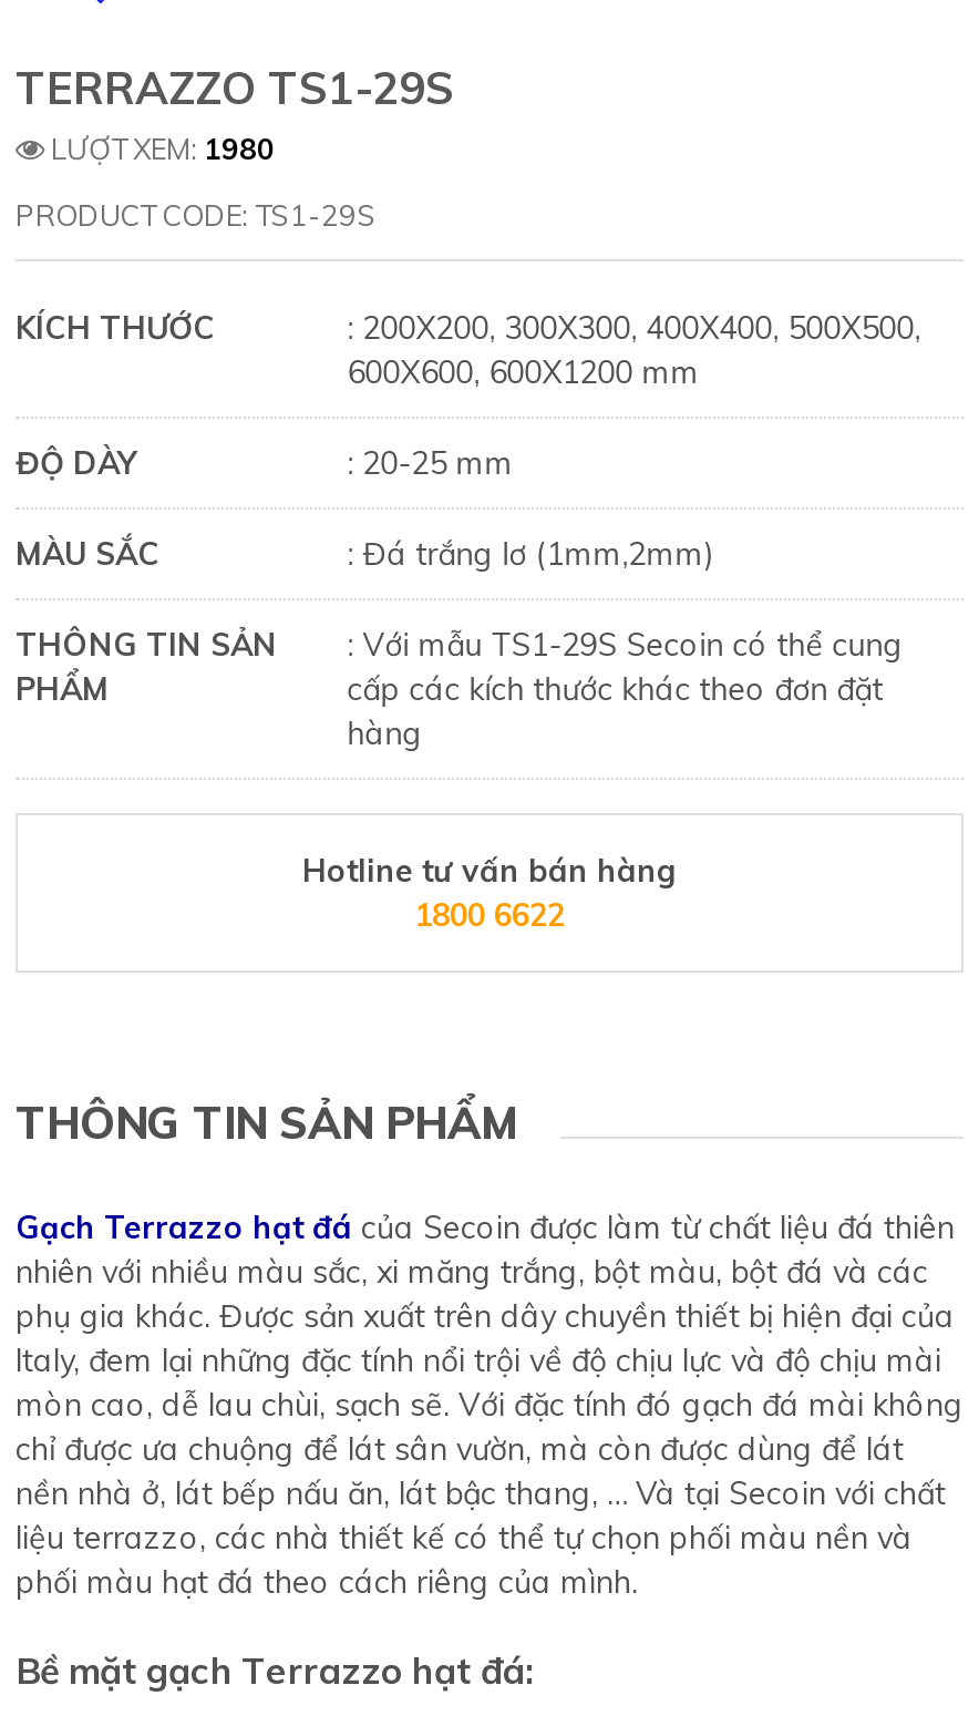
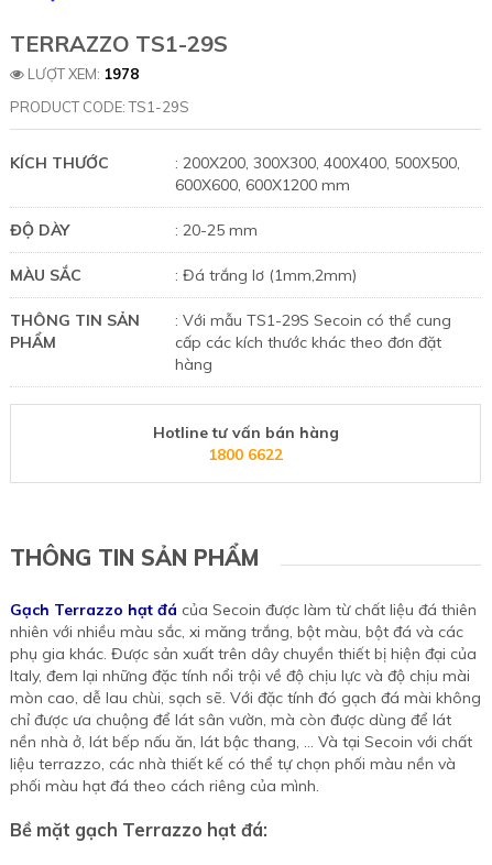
- LƯỢT XEM: 1980
+ LƯỢT XEM: 1978
